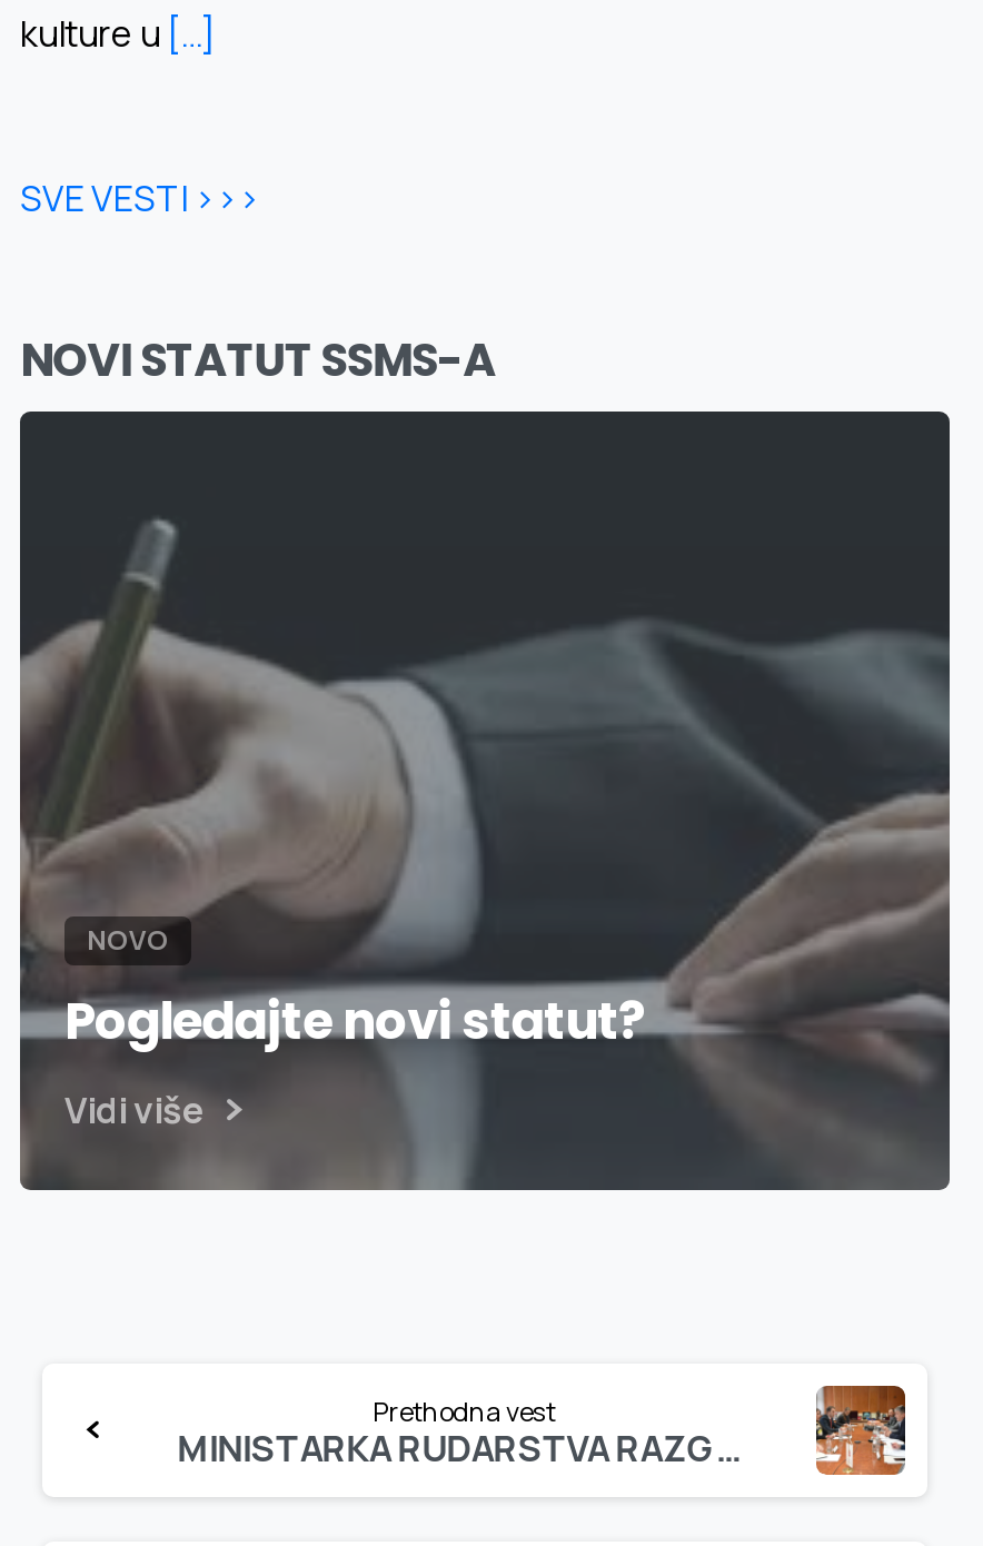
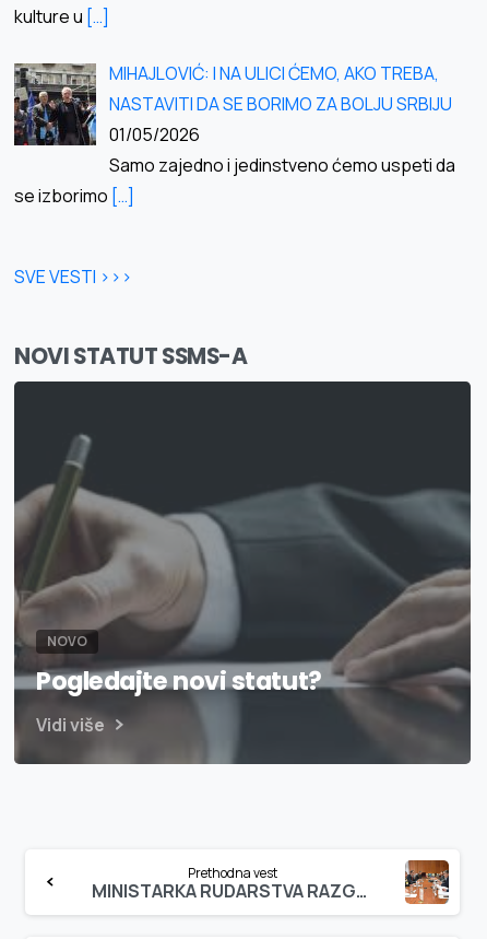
+ [image]
+ MIHAJLOVIĆ: I NA ULICI ĆEMO, AKO TREBA,
+ NASTAVITI DA SE BORIMO ZA BOLJU SRBIJU
+ 01/05/2026
+ Samo zajedno i jedinstveno ćemo uspeti da
+ se izborimo […]
